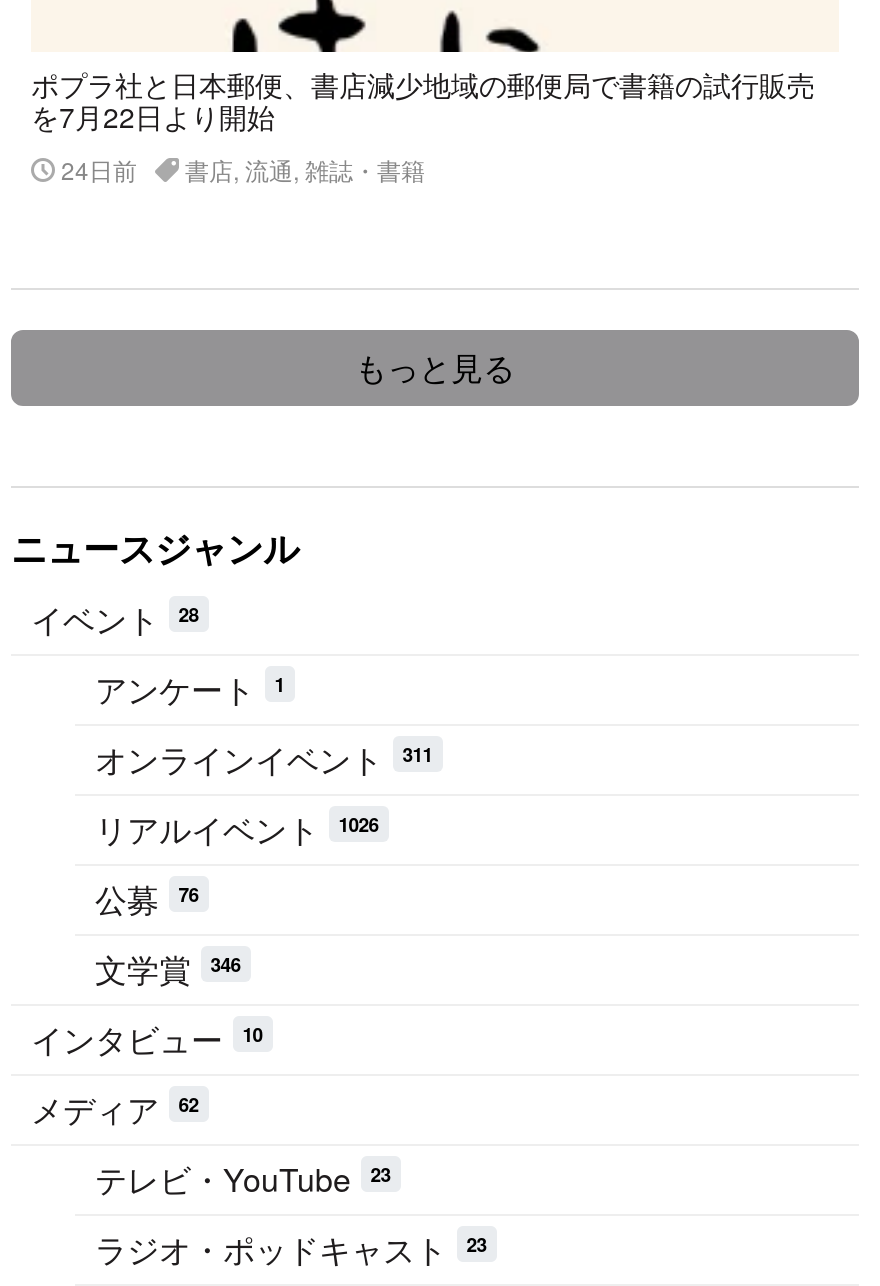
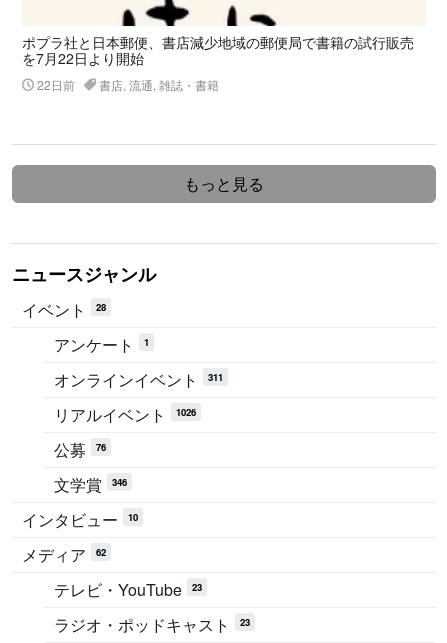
- 24日前 書店, 流通, 雑誌・書籍
+ 22日前 書店, 流通, 雑誌・書籍
